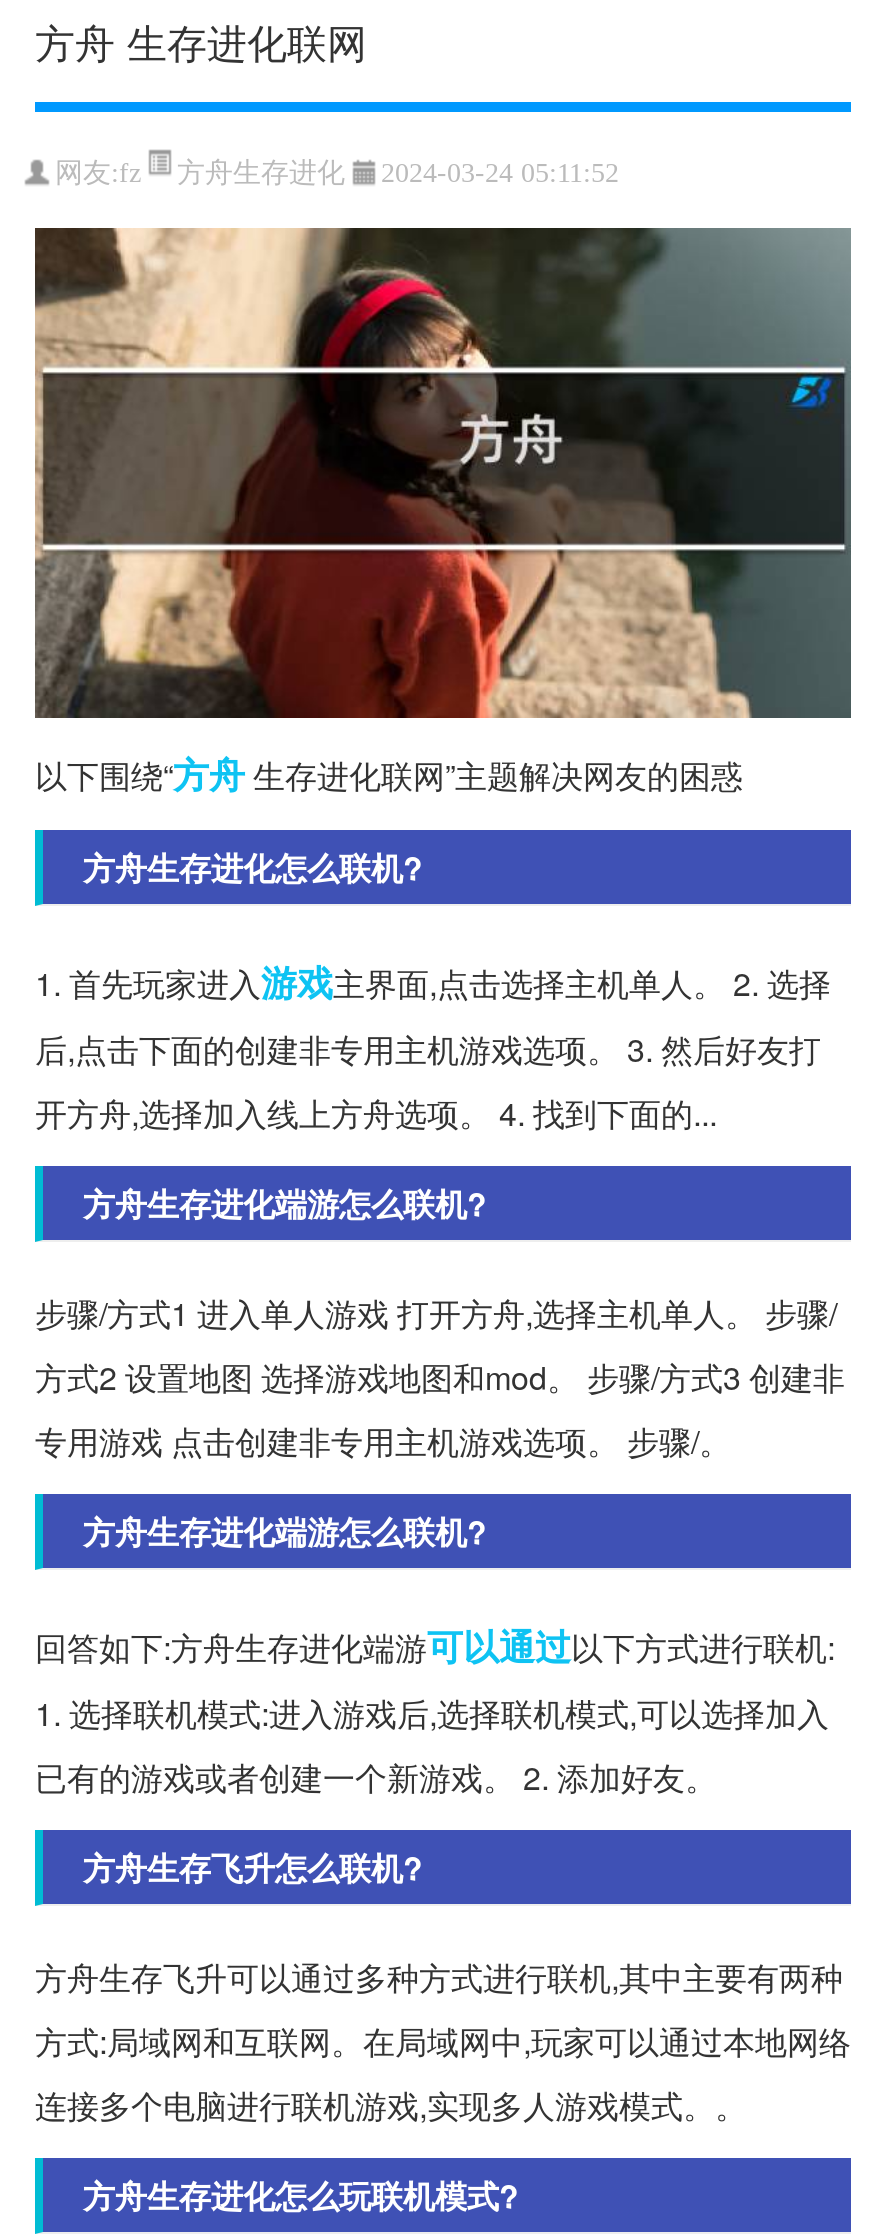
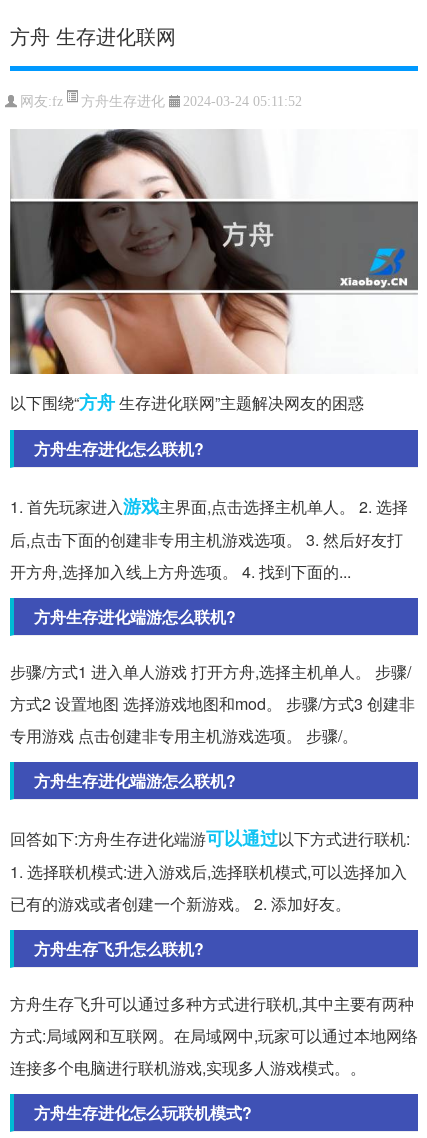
- [image]
+ [image]
